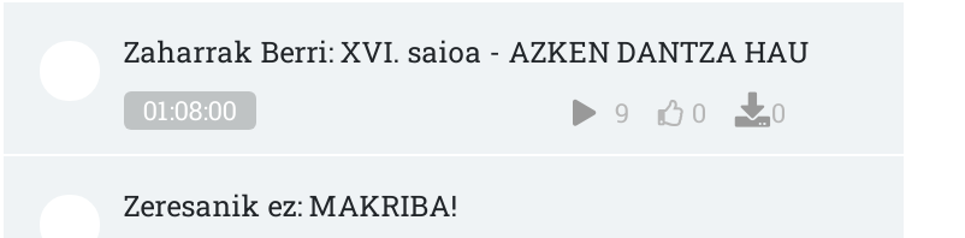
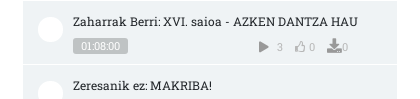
- 9 0 0
+ 3 0 0
